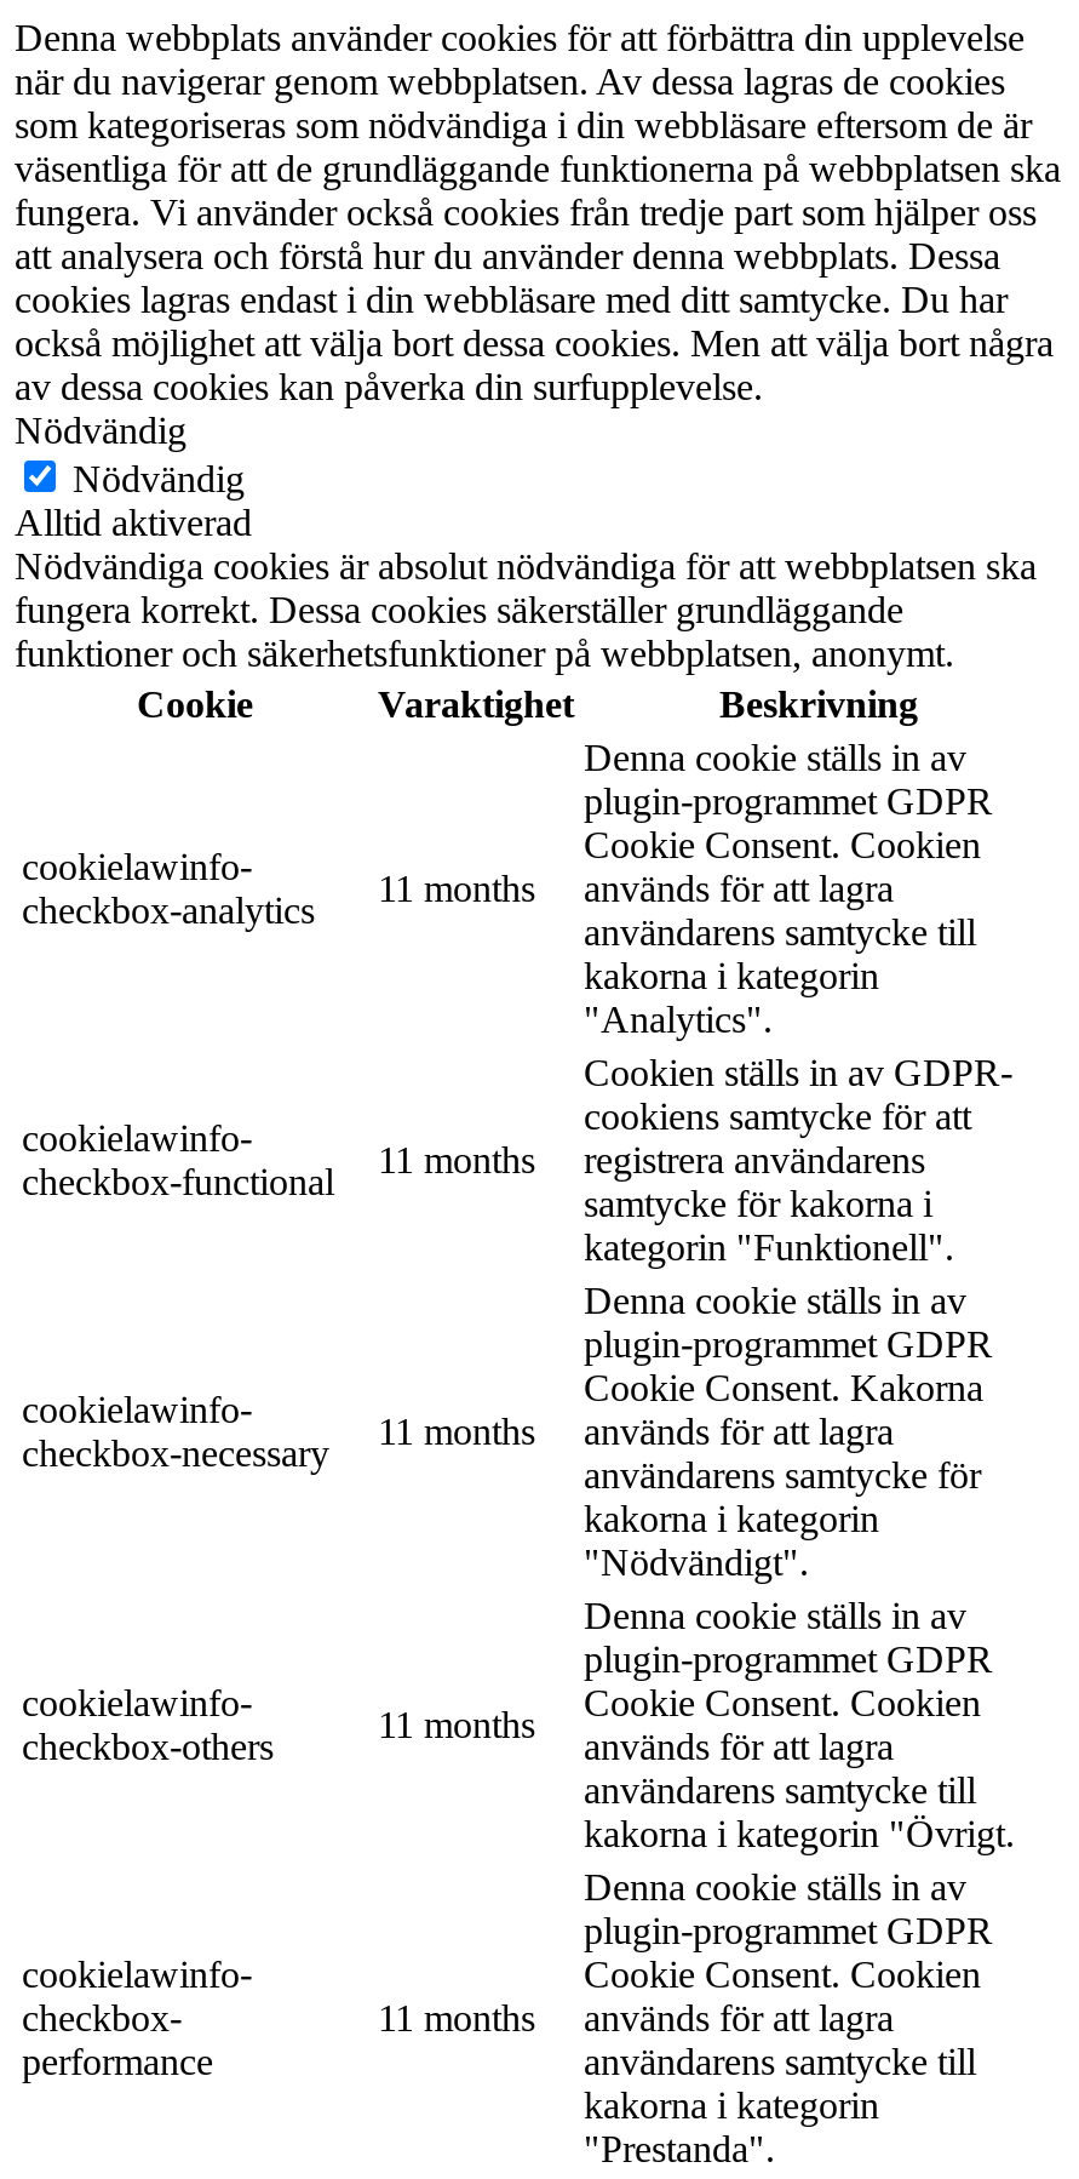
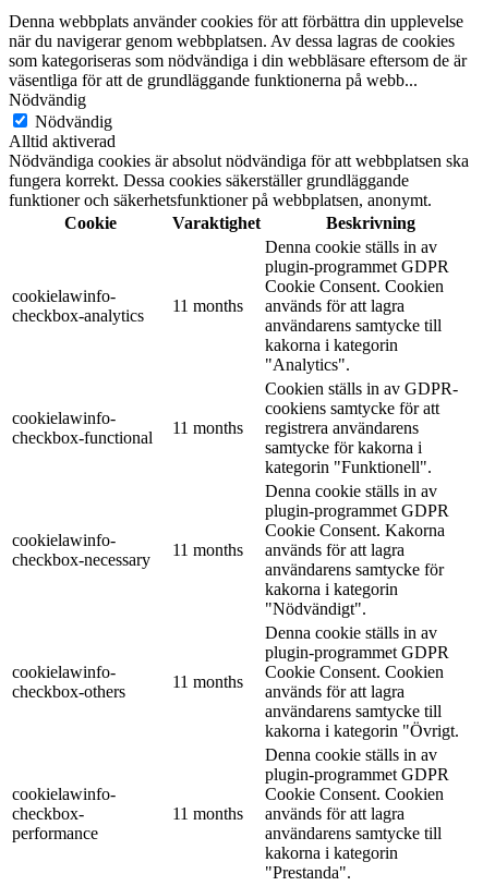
- väsentliga för att de grundläggande funktionerna på webbplatsen ska
- fungera. Vi använder också cookies från tredje part som hjälper oss
- att analysera och förstå hur du använder denna webbplats. Dessa
- cookies lagras endast i din webbläsare med ditt samtycke. Du har
- också möjlighet att välja bort dessa cookies. Men att välja bort några
- av dessa cookies kan påverka din surfupplevelse.
+ väsentliga för att de grundläggande funktionerna på webb...
